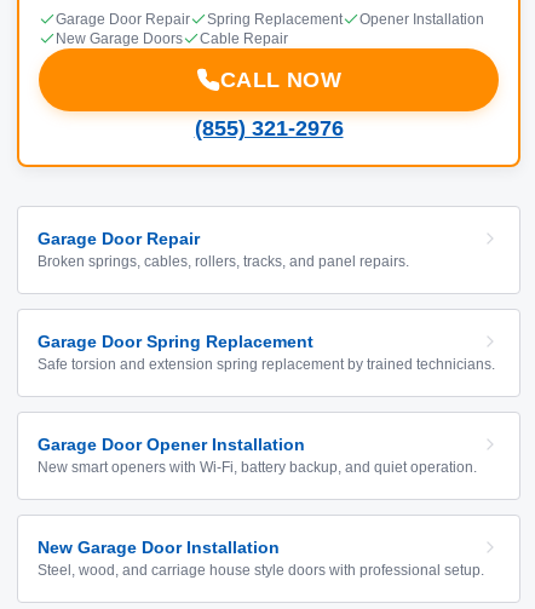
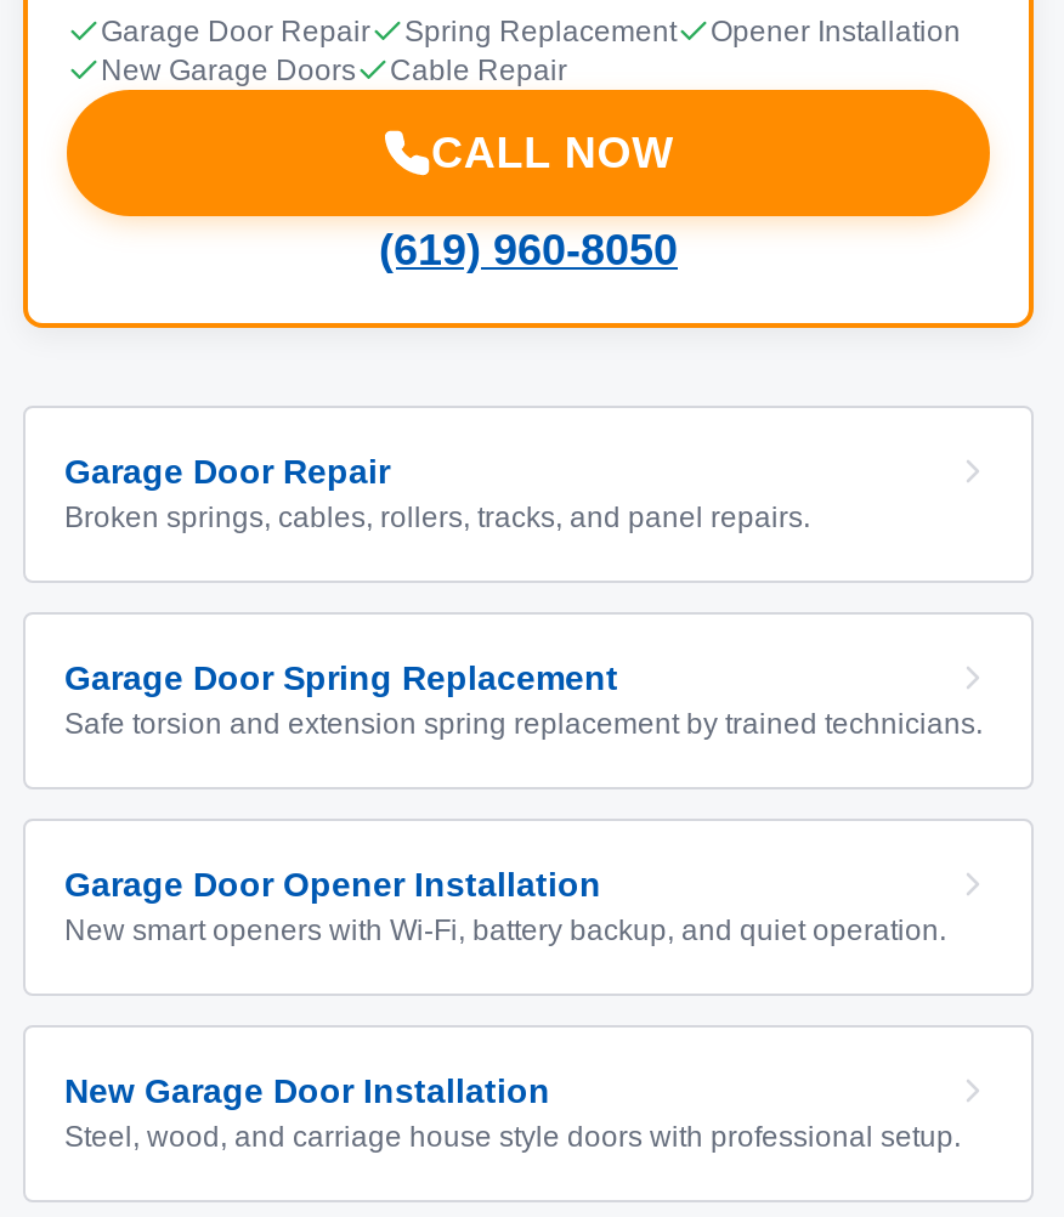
- (855) 321-2976
+ (619) 960-8050
